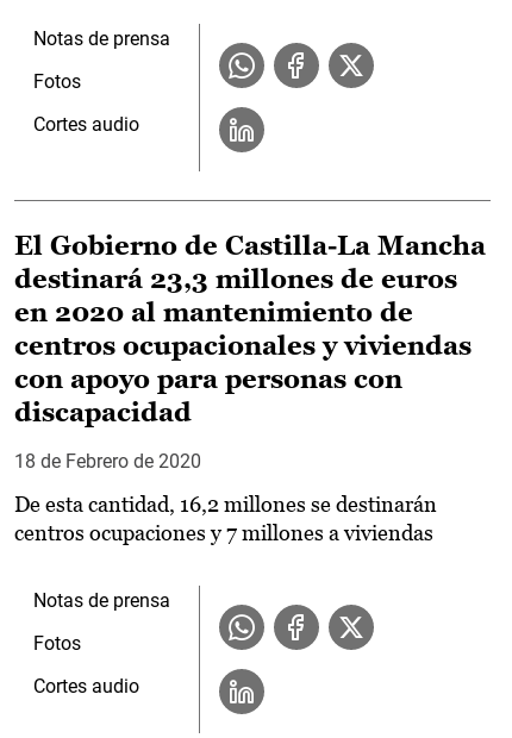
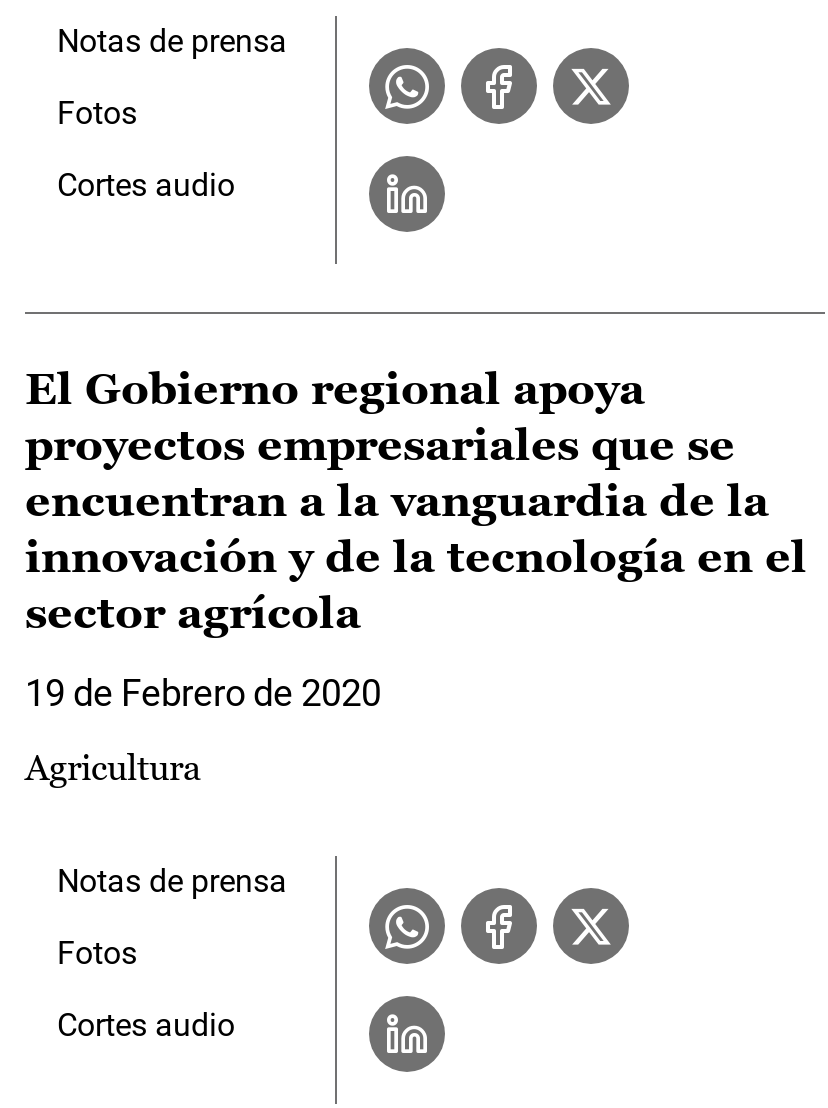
- El Gobierno de Castilla-La Mancha
- destinará 23,3 millones de euros
- en 2020 al mantenimiento de
- centros ocupacionales y viviendas
- con apoyo para personas con
- discapacidad
+ El Gobierno regional apoya
+ proyectos empresariales que se
+ encuentran a la vanguardia de la
+ innovación y de la tecnología en el
+ sector agrícola

- 18 de Febrero de 2020
+ 19 de Febrero de 2020

- De esta cantidad, 16,2 millones se destinarán
- centros ocupaciones y 7 millones a viviendas
+ Agricultura
